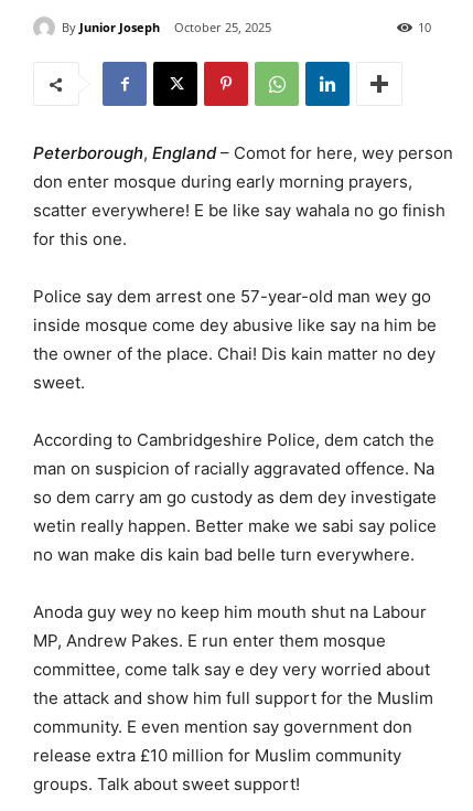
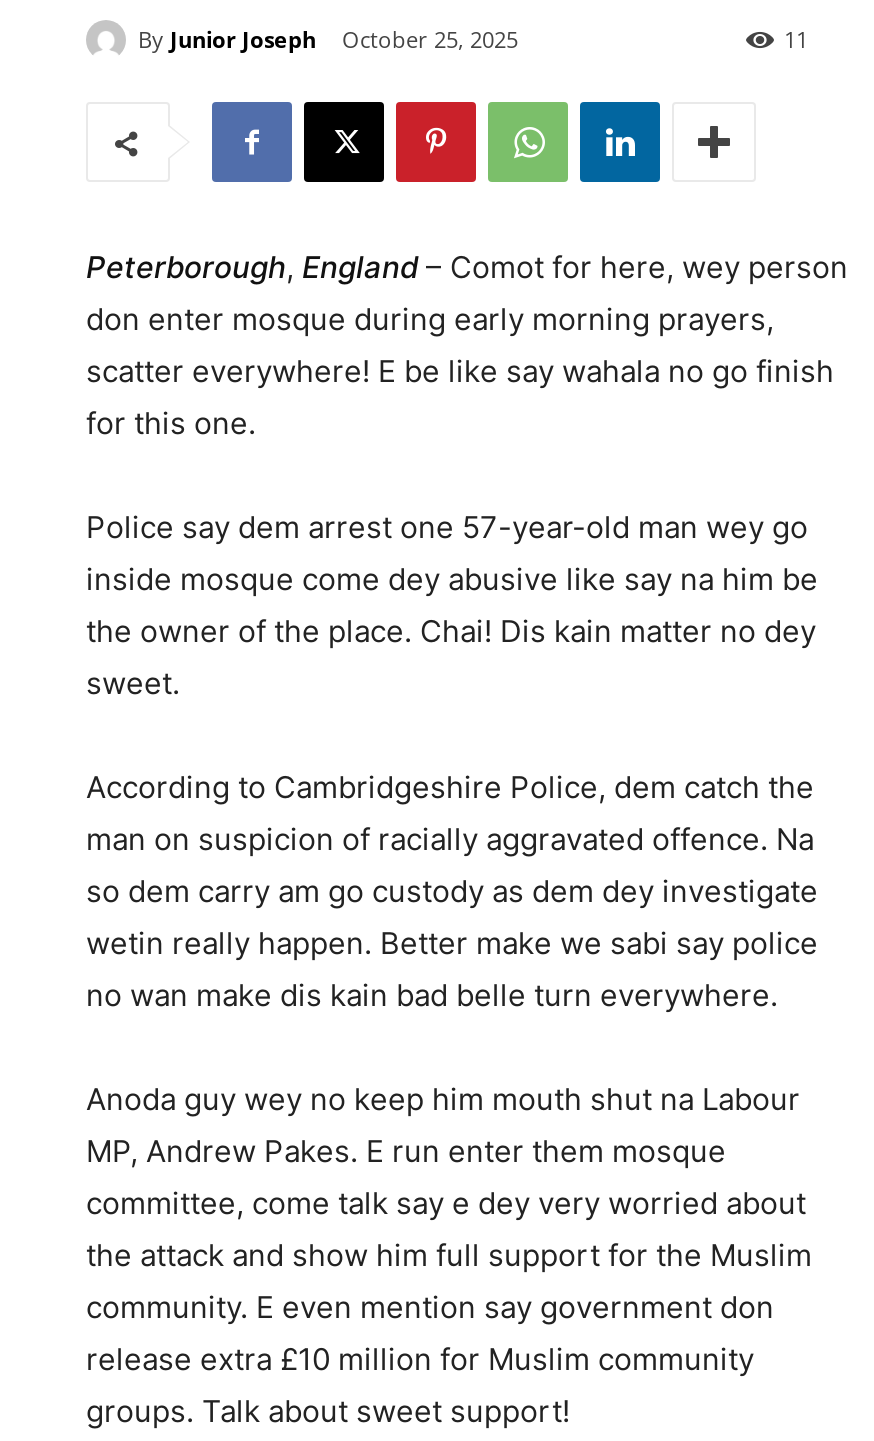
- 10
+ 11
